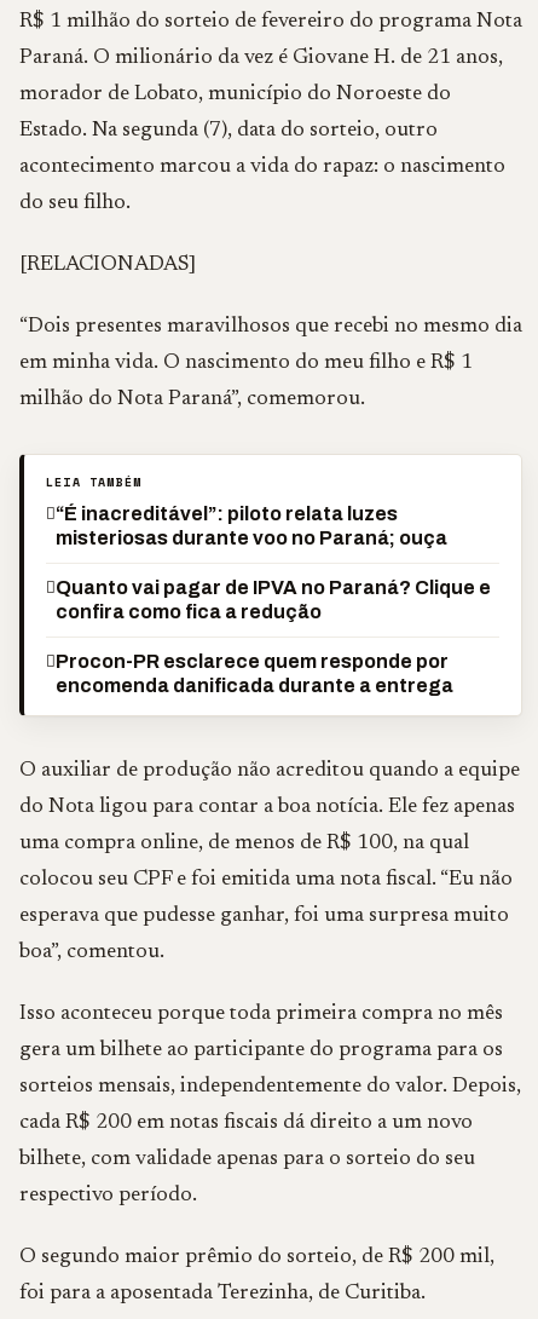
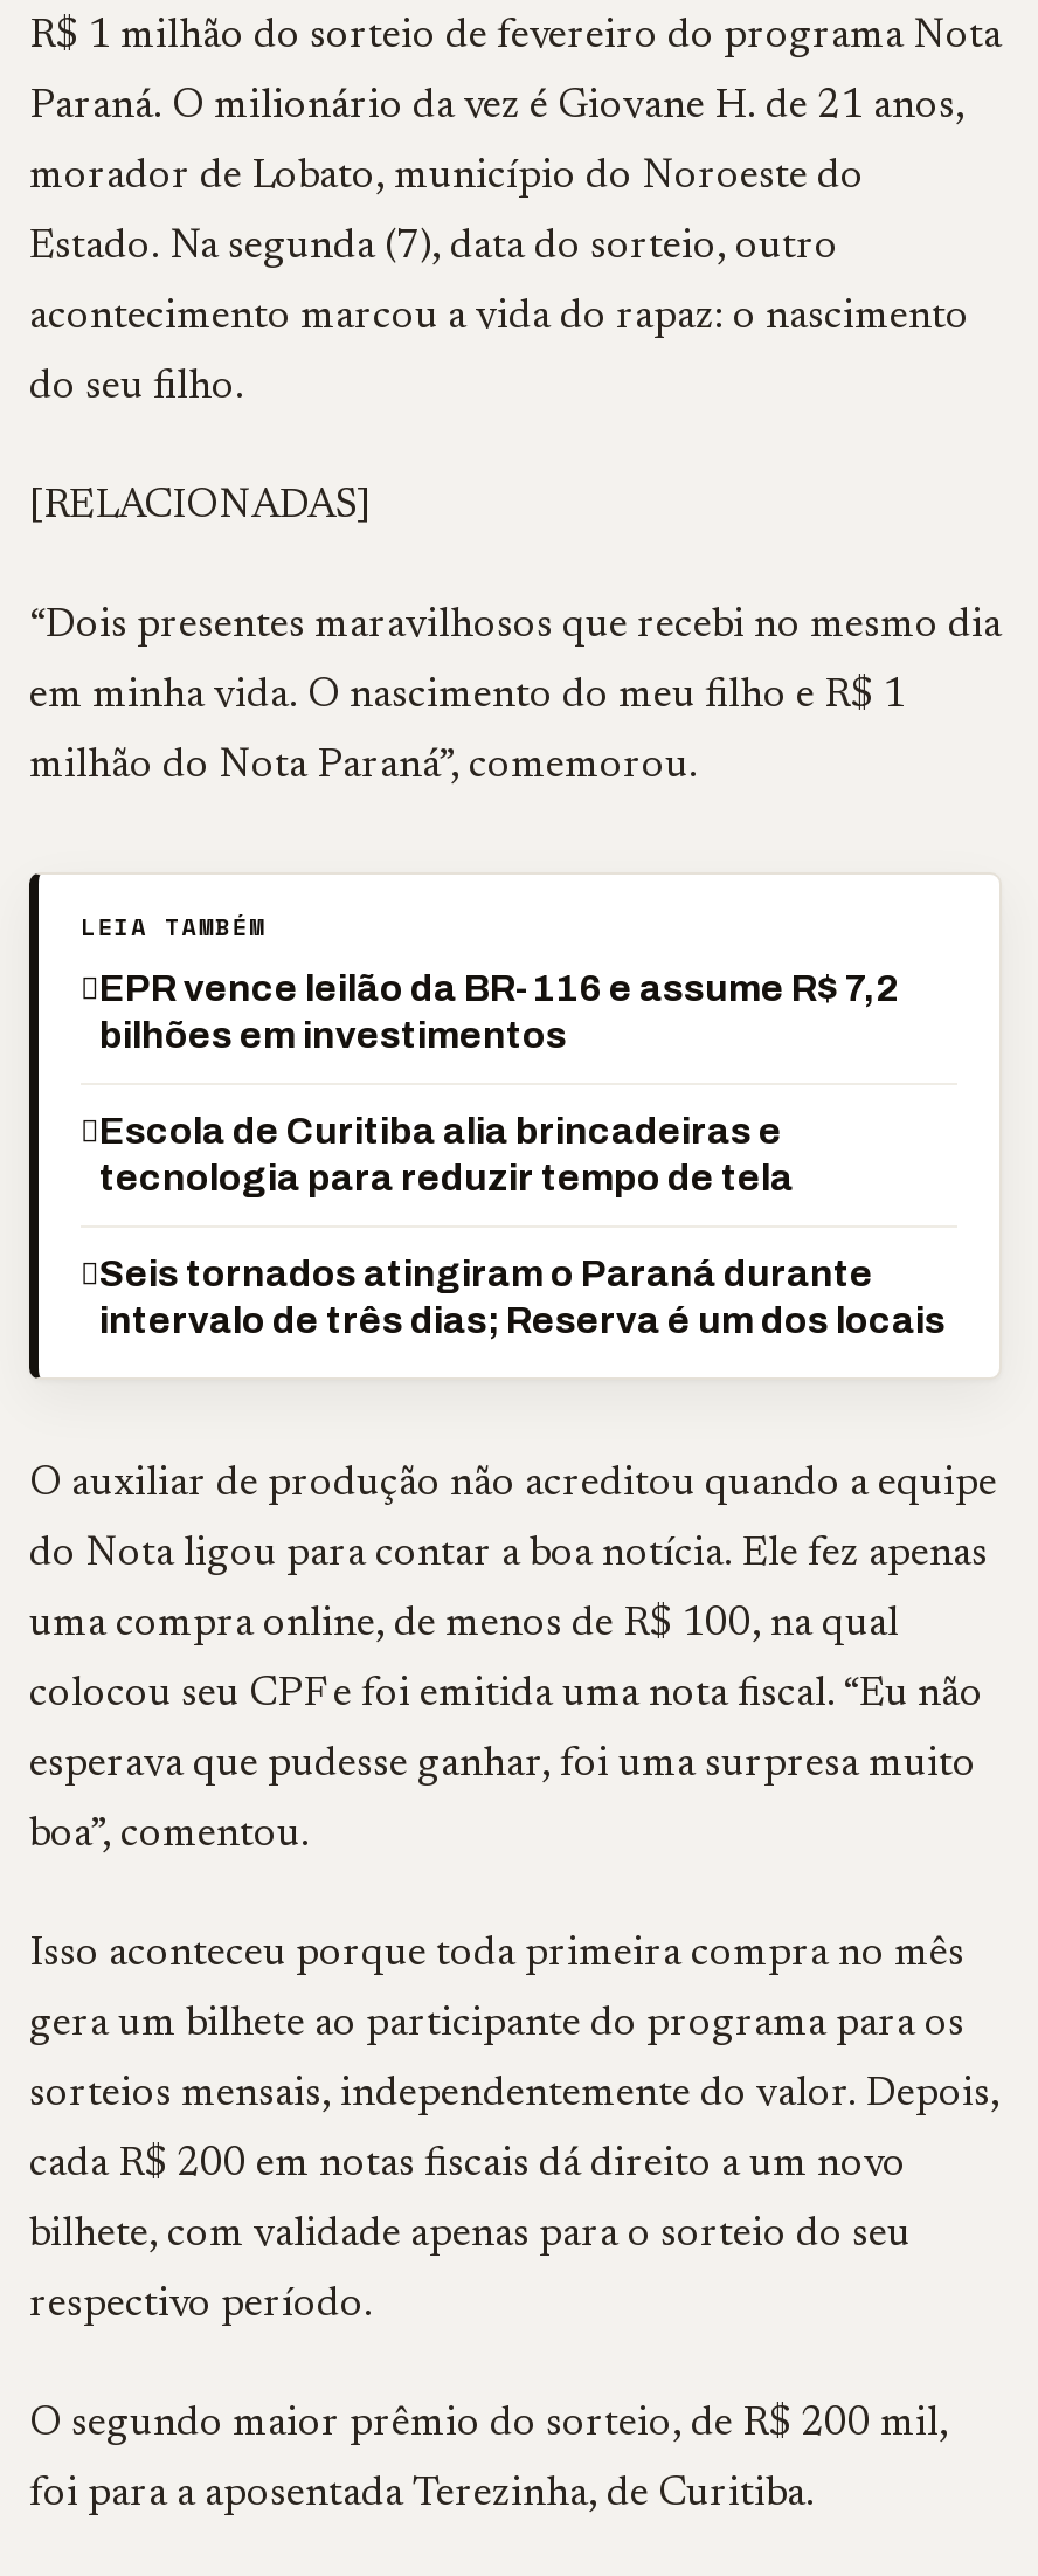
- “É inacreditável”: piloto relata luzes
- misteriosas durante voo no Paraná; ouça
+ EPR vence leilão da BR-116 e assume R$ 7,2
+ bilhões em investimentos

- Quanto vai pagar de IPVA no Paraná? Clique e
- confira como fica a redução
+ Escola de Curitiba alia brincadeiras e
+ tecnologia para reduzir tempo de tela

- Procon-PR esclarece quem responde por
- encomenda danificada durante a entrega
+ Seis tornados atingiram o Paraná durante
+ intervalo de três dias; Reserva é um dos locais
